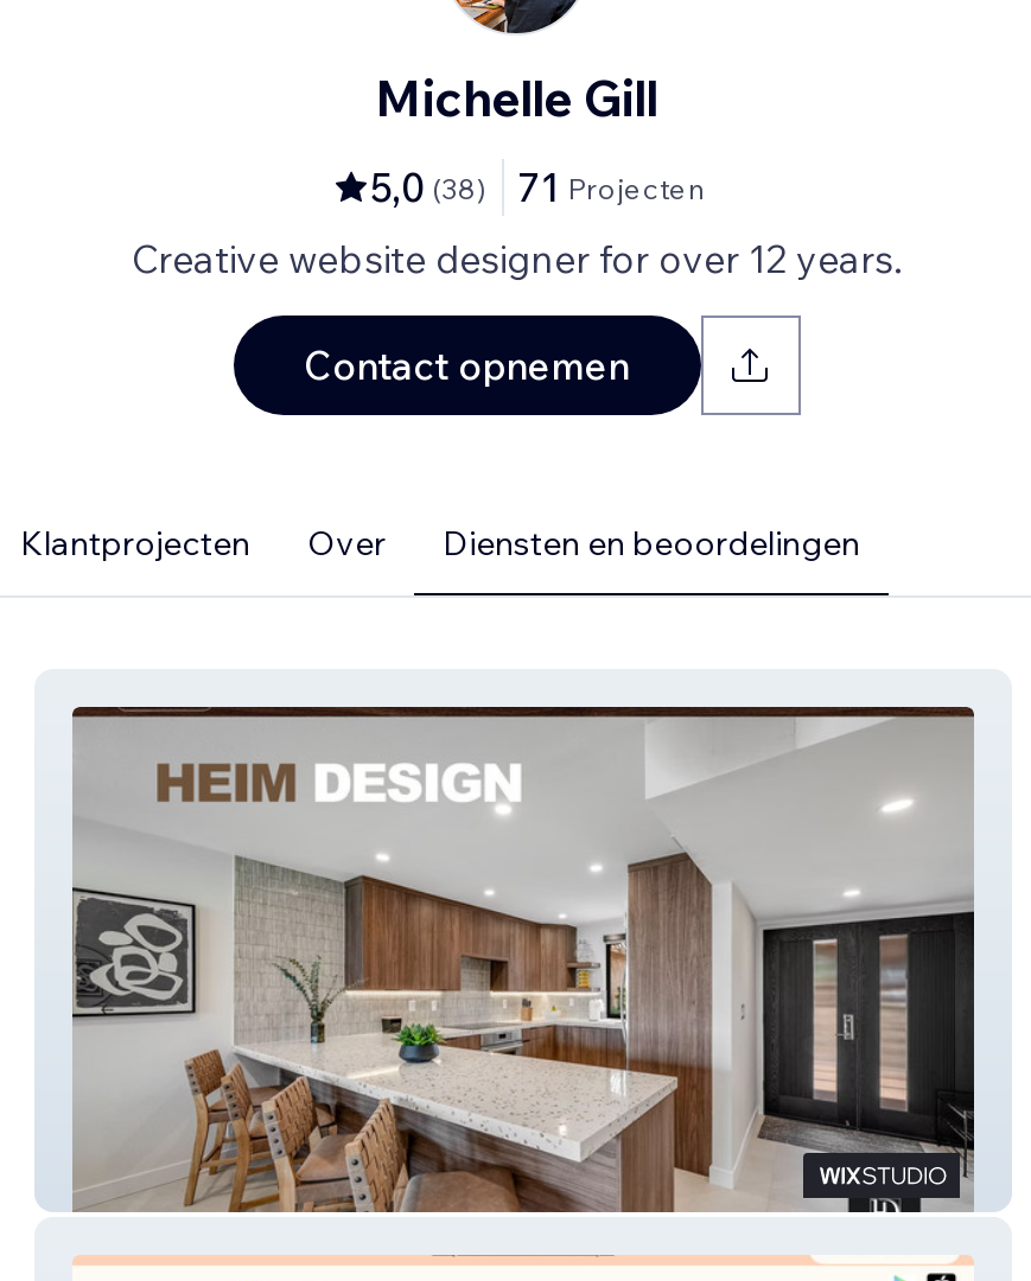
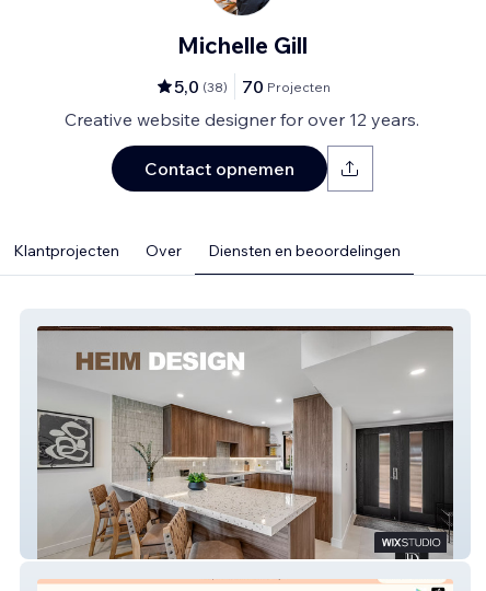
- 5,0 (38) 71 Projecten
+ 5,0 (38) 70 Projecten
